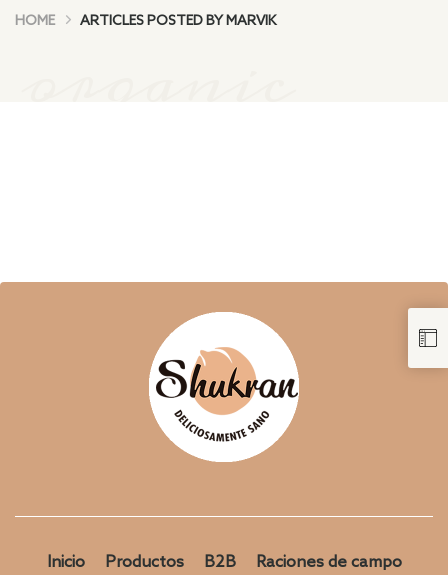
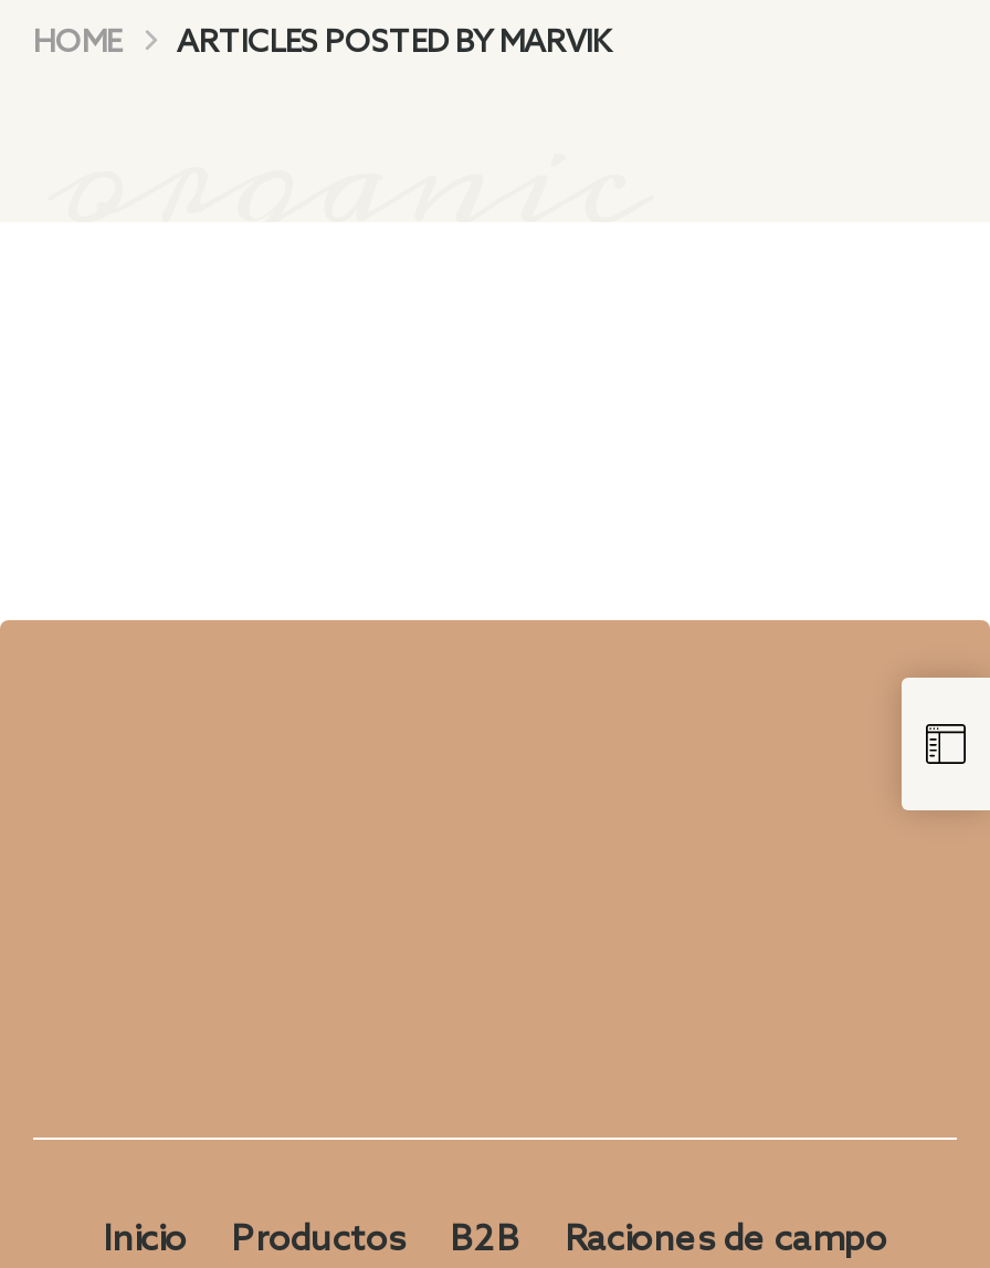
- [image]
